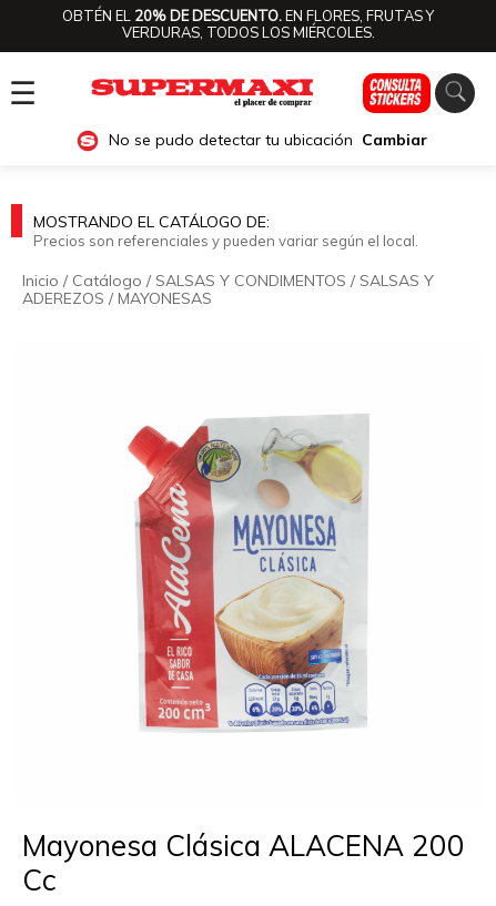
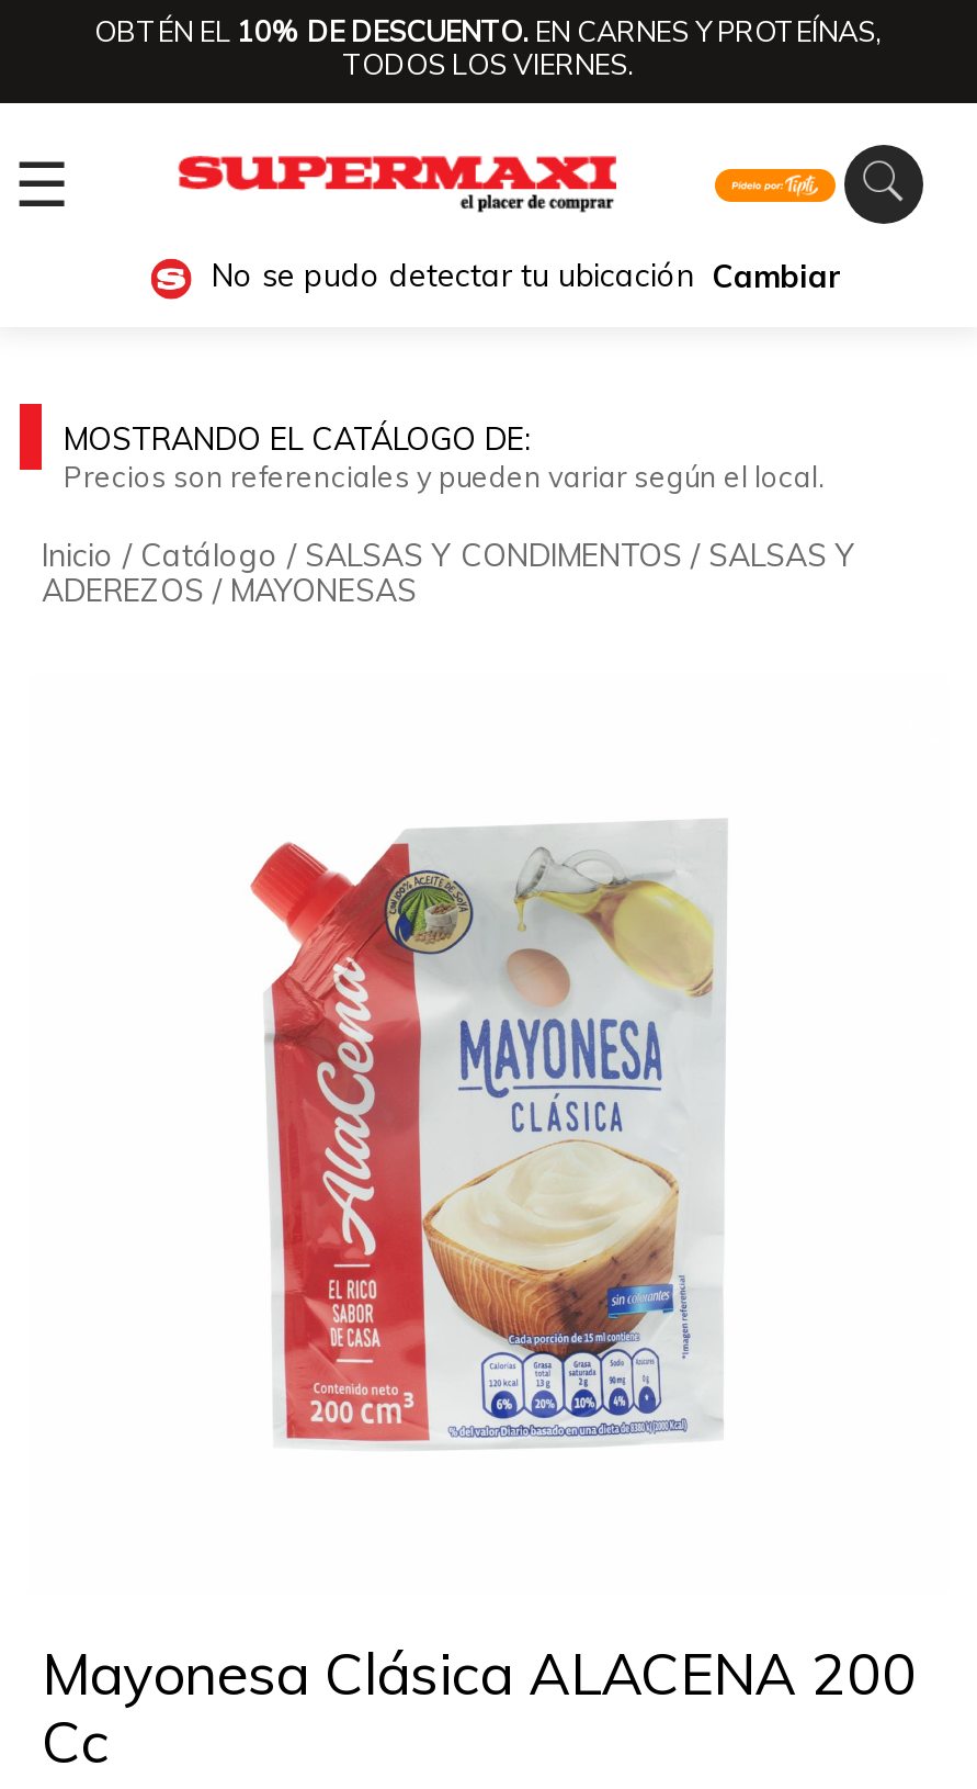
- OBTÉN EL 20% DE DESCUENTO. EN FLORES, FRUTAS Y
- VERDURAS, TODOS LOS MIÉRCOLES.
+ OBTÉN EL 10% DE DESCUENTO. EN CARNES Y PROTEÍNAS,
+ TODOS LOS VIERNES.

- [image]
+ [image]
